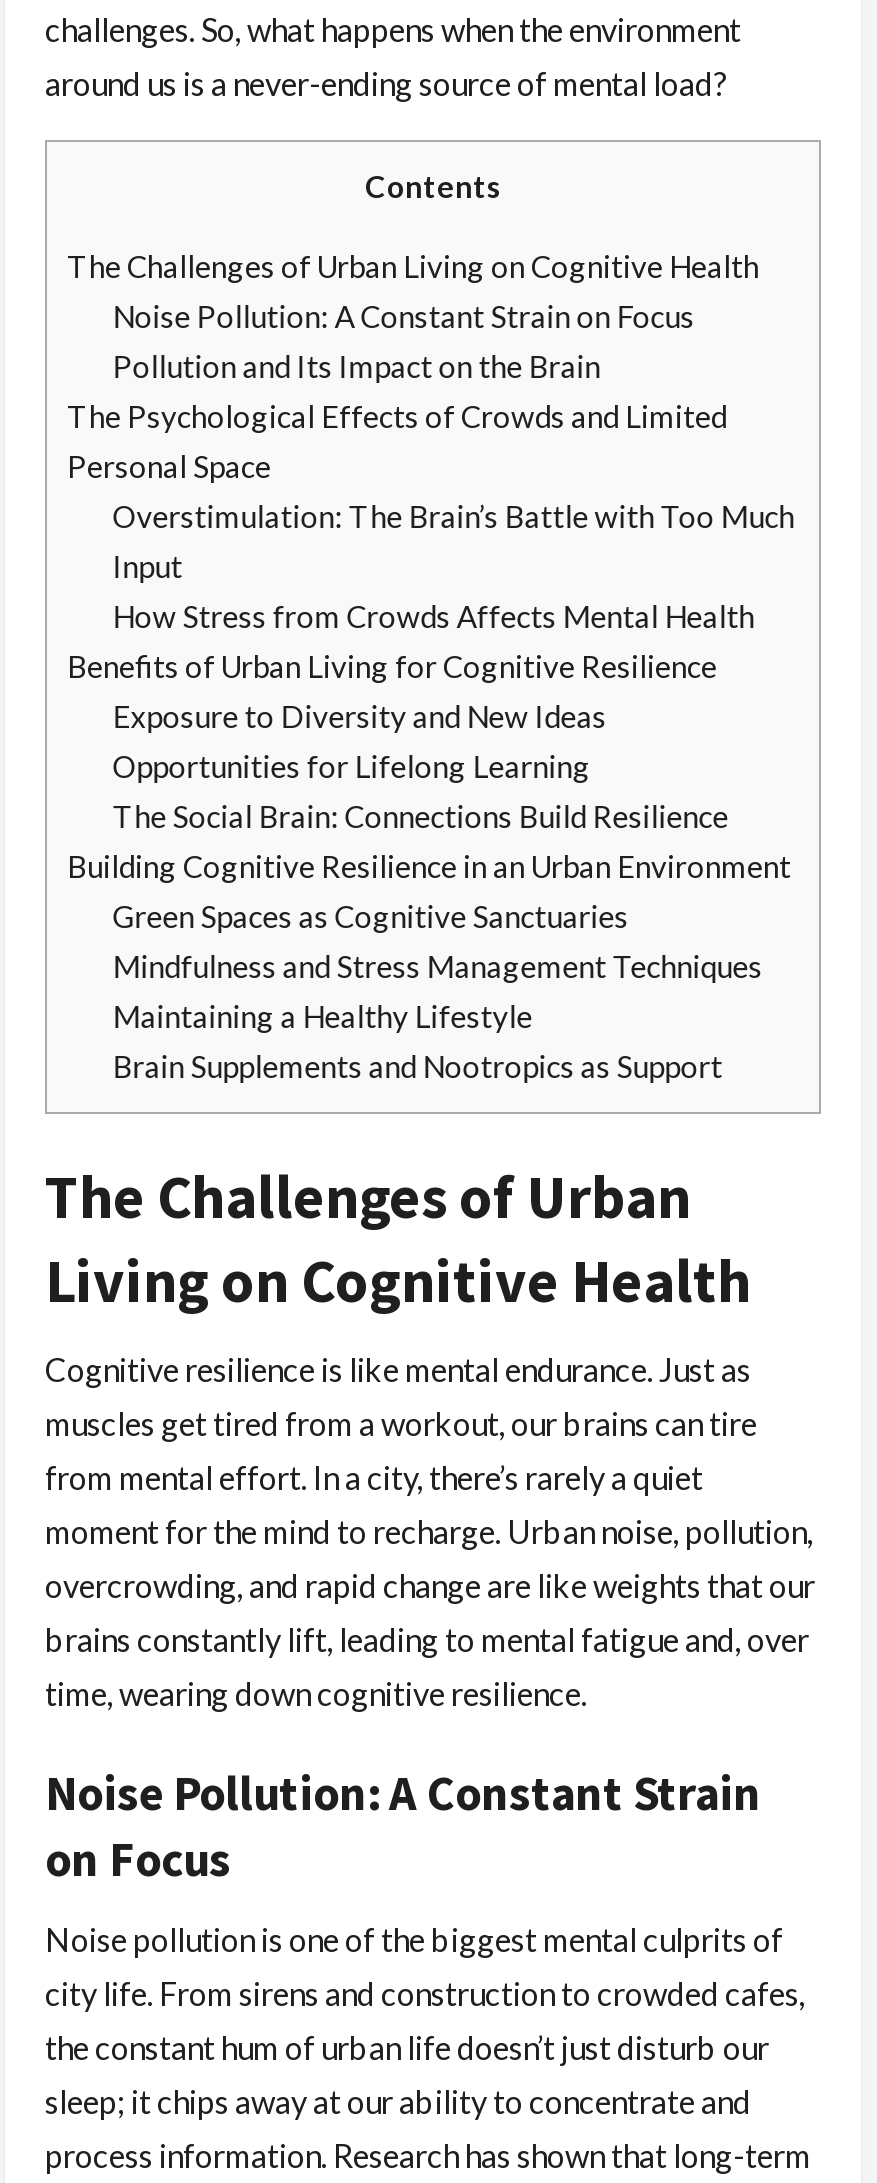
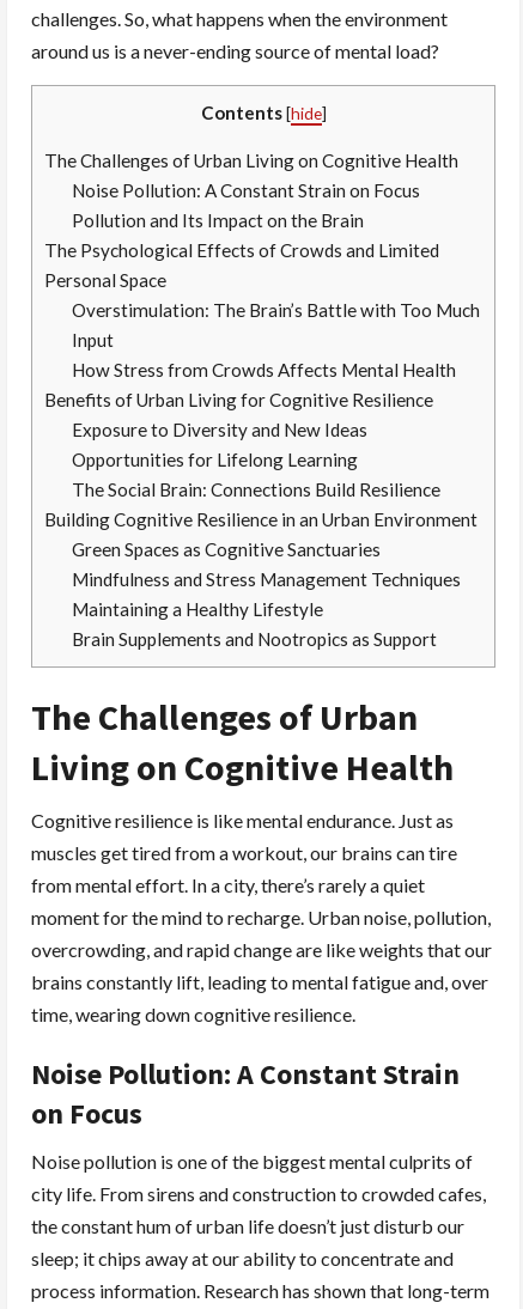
- Contents
+ Contents [hide]
